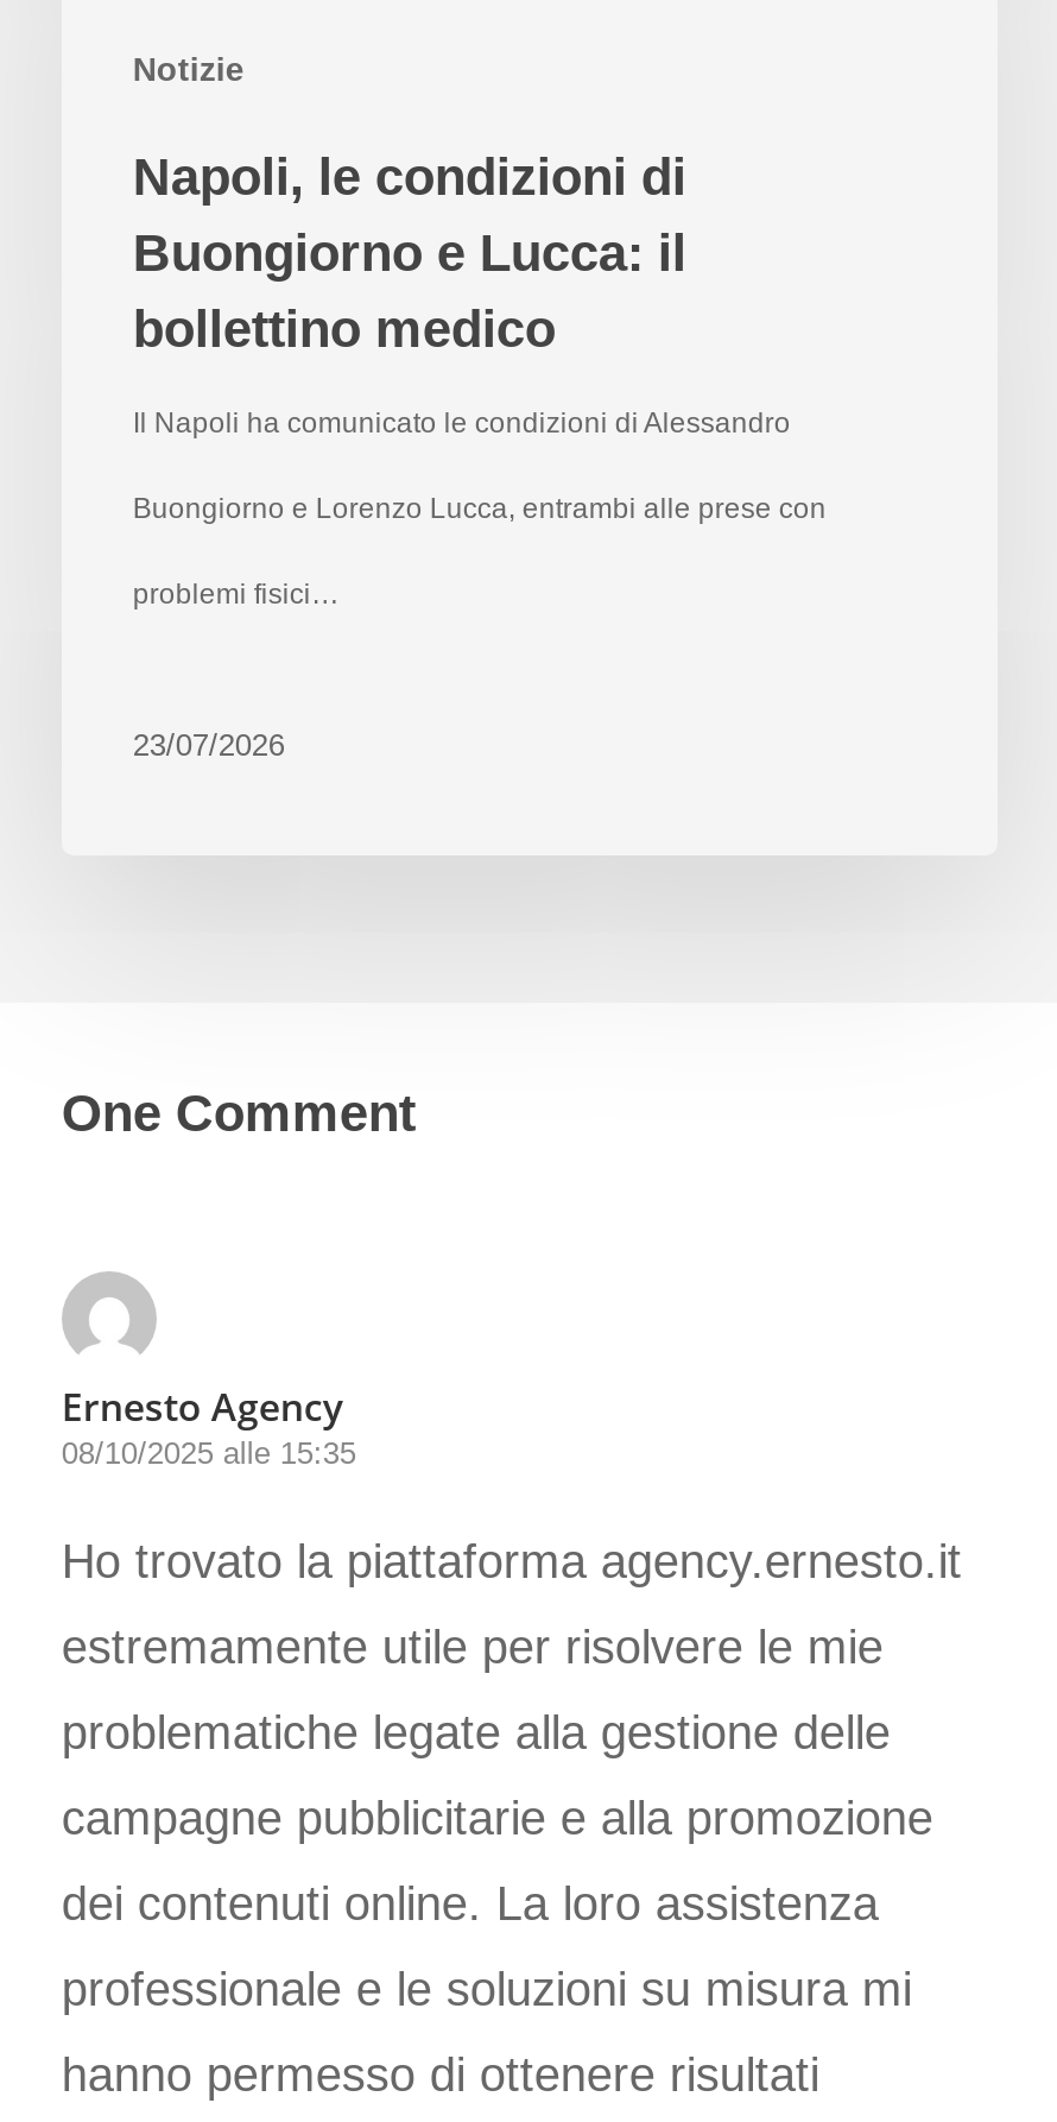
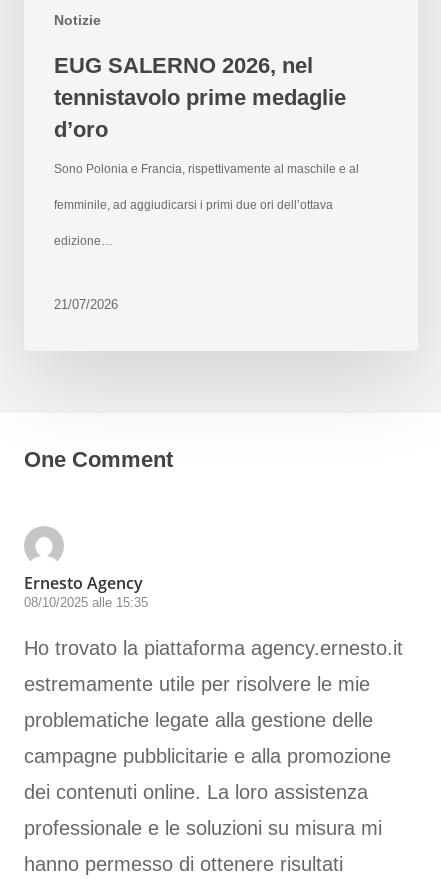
- Napoli, le condizioni di
- Buongiorno e Lucca: il
- bollettino medico
+ EUG SALERNO 2026, nel
+ tennistavolo prime medaglie
+ d’oro

- Il Napoli ha comunicato le condizioni di Alessandro
+ Sono Polonia e Francia, rispettivamente al maschile e al

- Buongiorno e Lorenzo Lucca, entrambi alle prese con
+ femminile, ad aggiudicarsi i primi due ori dell’ottava

- problemi fisici…
+ edizione…

- 23/07/2026
+ 21/07/2026
